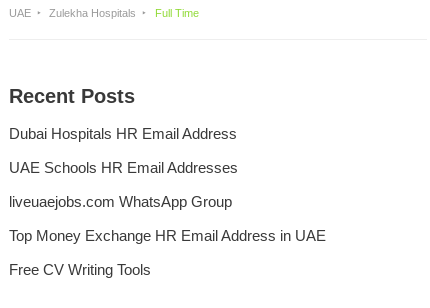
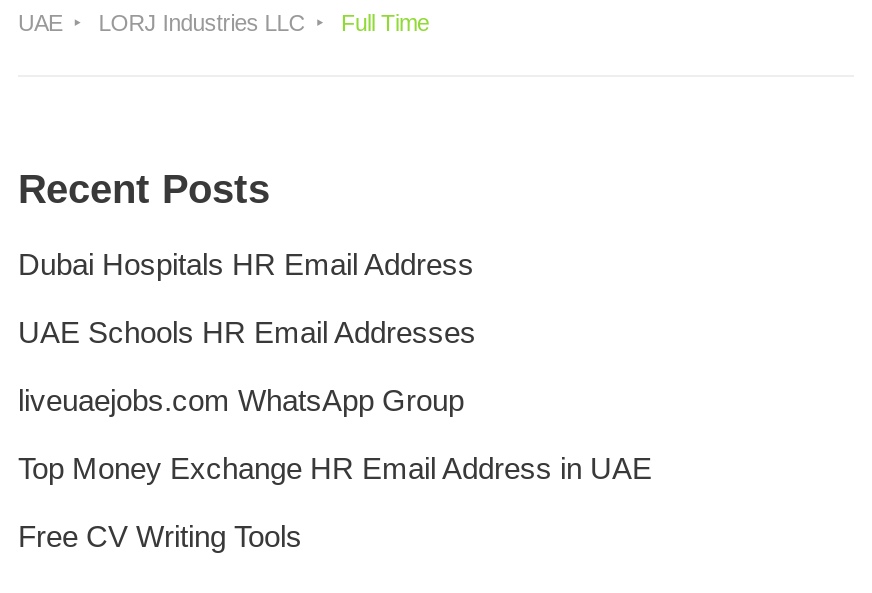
- Zulekha Hospitals
+ LORJ Industries LLC
